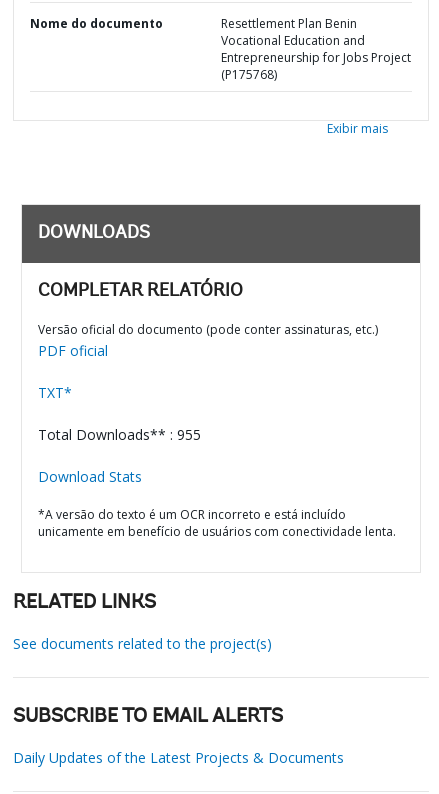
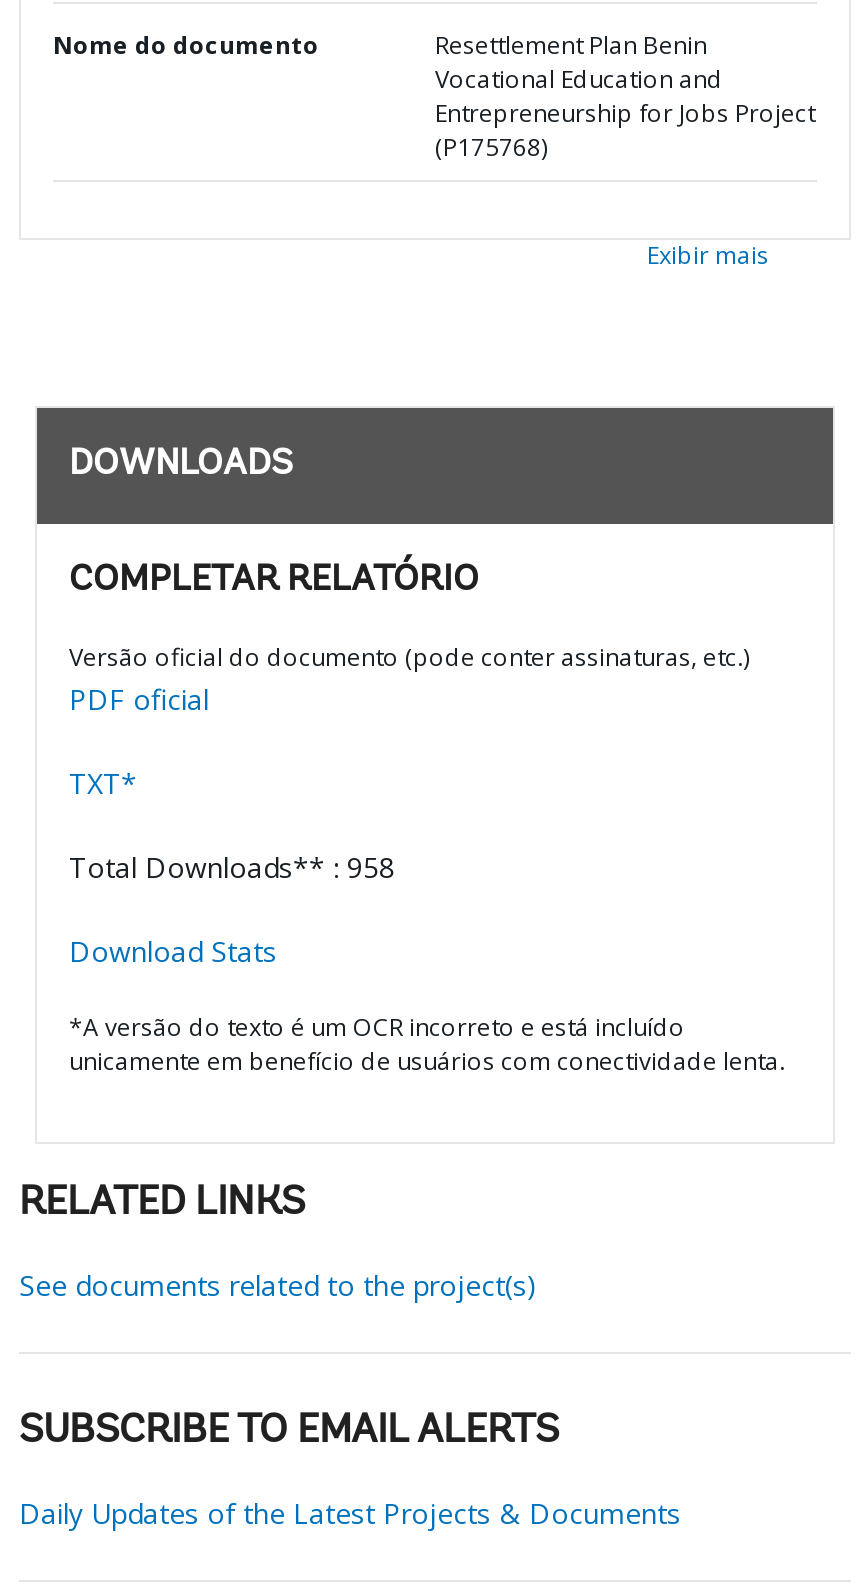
- Total Downloads** : 955
+ Total Downloads** : 958
